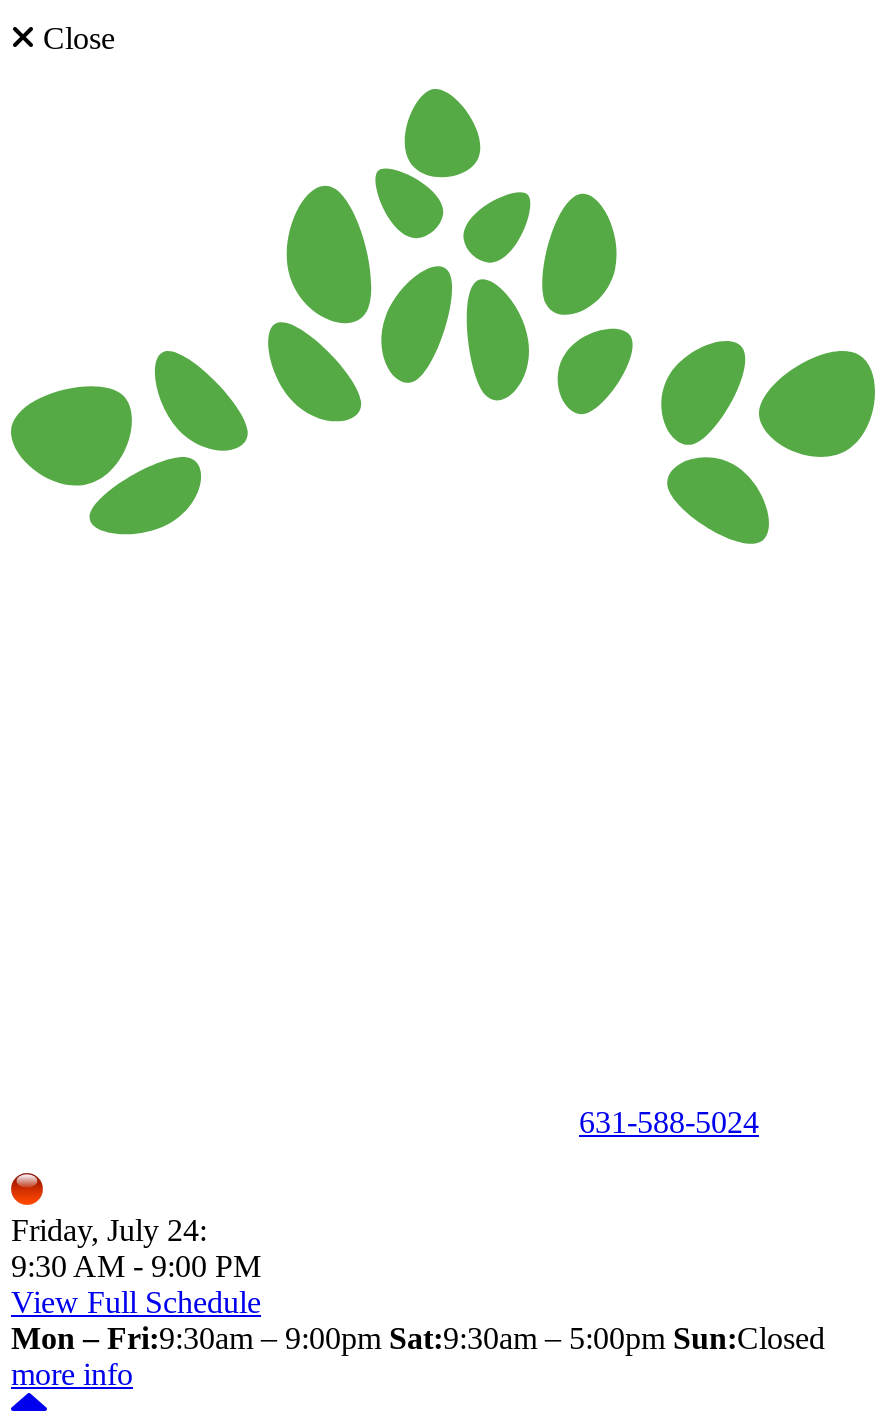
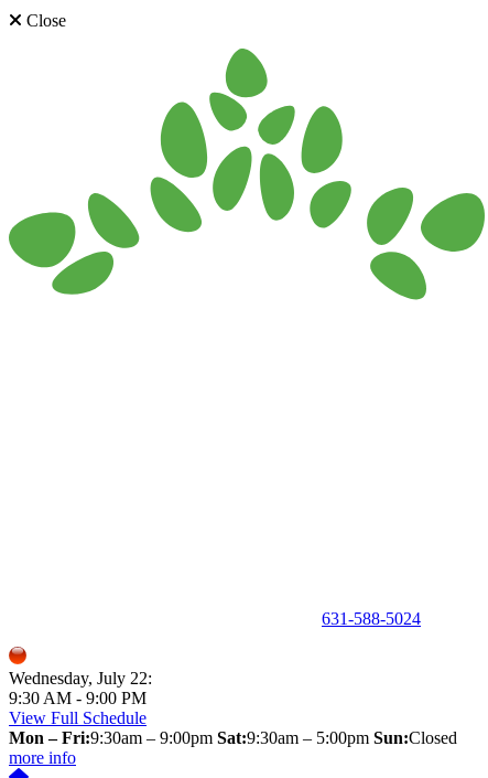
- Friday, July 24:
+ Wednesday, July 22:
